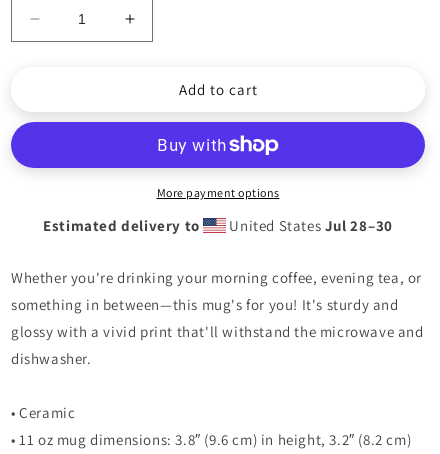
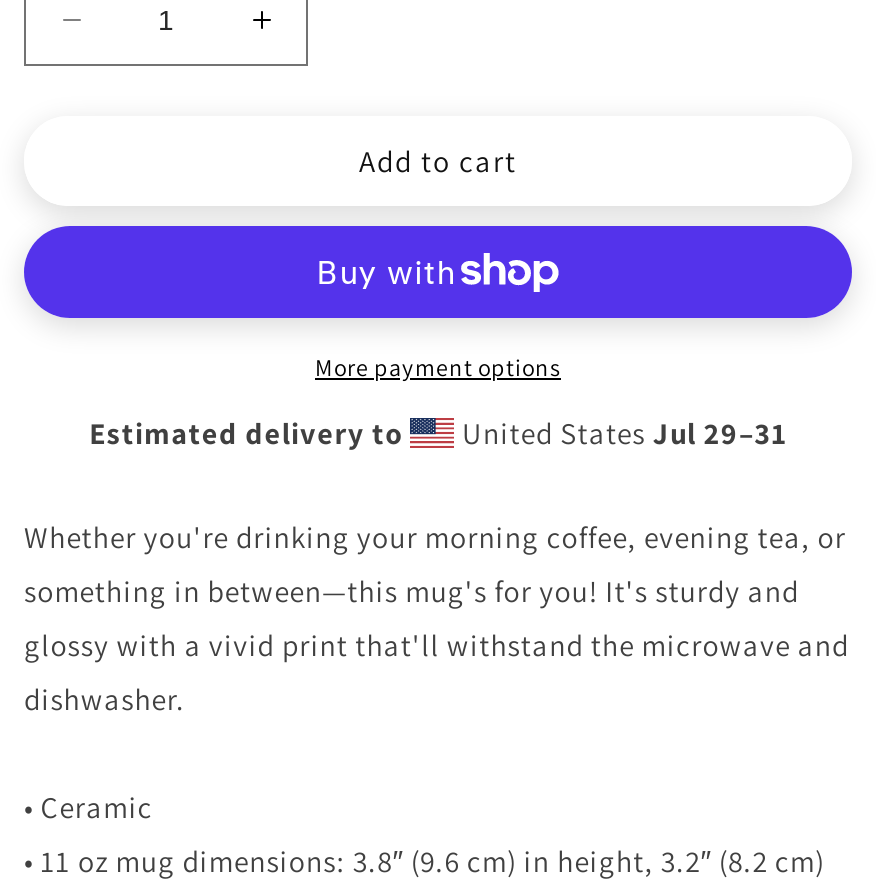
- United States Jul 28–30
+ United States Jul 29–31
